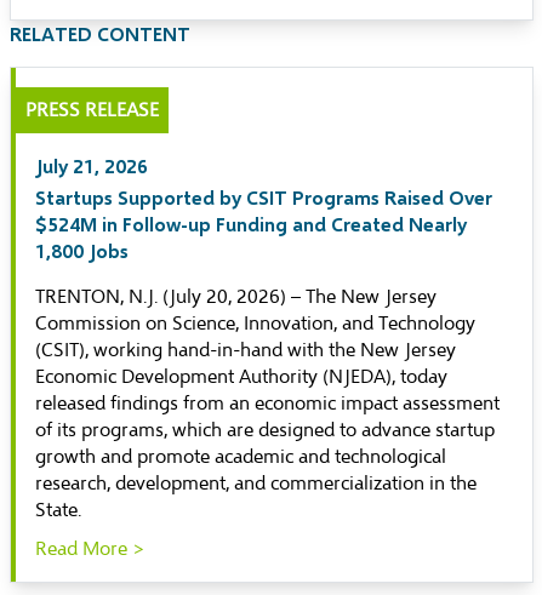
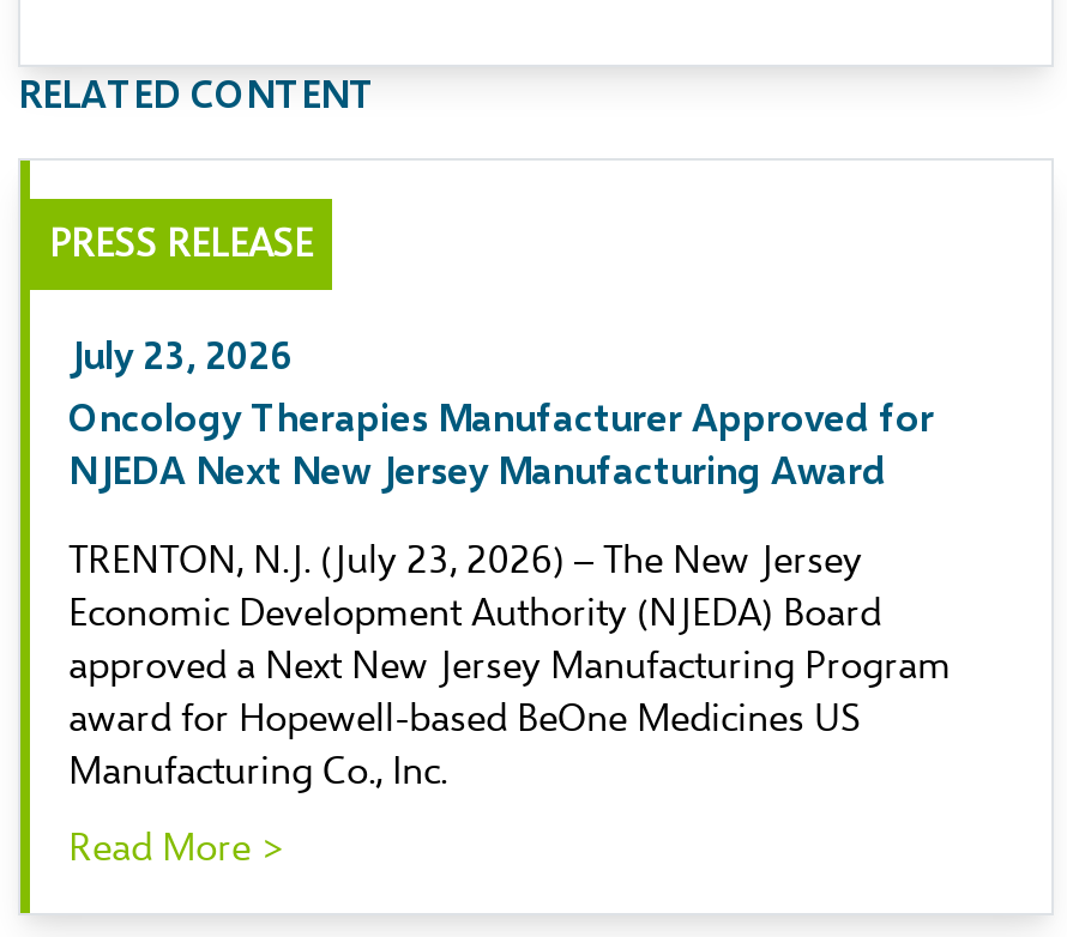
- July 21, 2026
- Startups Supported by CSIT Programs Raised Over
- $524M in Follow-up Funding and Created Nearly
- 1,800 Jobs
+ July 23, 2026
+ Oncology Therapies Manufacturer Approved for
+ NJEDA Next New Jersey Manufacturing Award

- TRENTON, N.J. (July 20, 2026) – The New Jersey
- Commission on Science, Innovation, and Technology
- (CSIT), working hand-in-hand with the New Jersey
- Economic Development Authority (NJEDA), today
- released findings from an economic impact assessment
- of its programs, which are designed to advance startup
- growth and promote academic and technological
- research, development, and commercialization in the
- State.
+ TRENTON, N.J. (July 23, 2026) – The New Jersey
+ Economic Development Authority (NJEDA) Board
+ approved a Next New Jersey Manufacturing Program
+ award for Hopewell-based BeOne Medicines US
+ Manufacturing Co., Inc.
